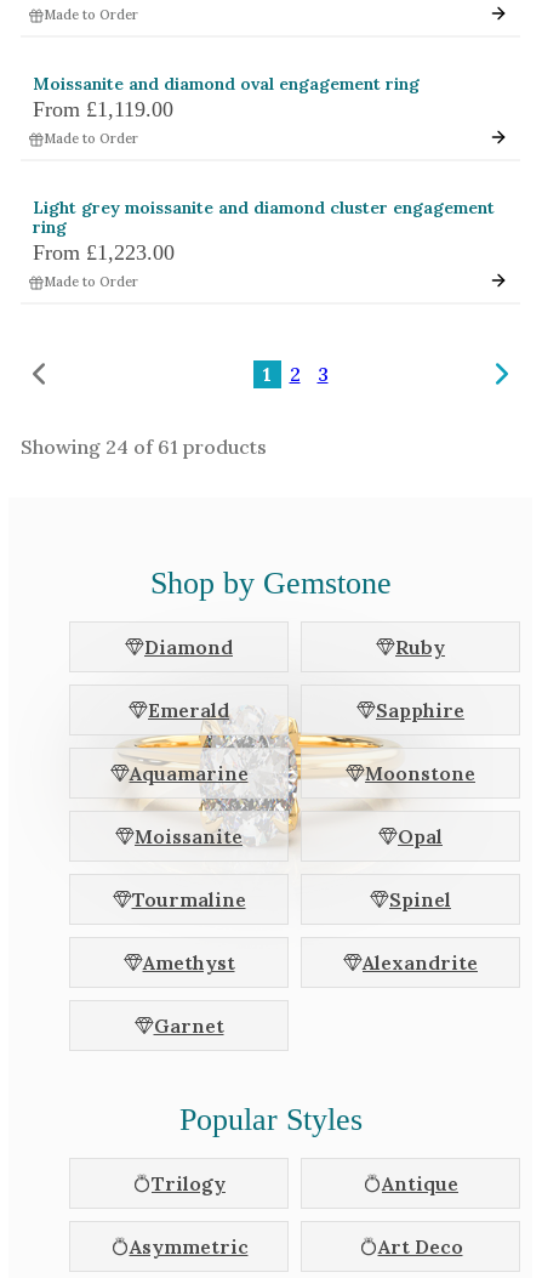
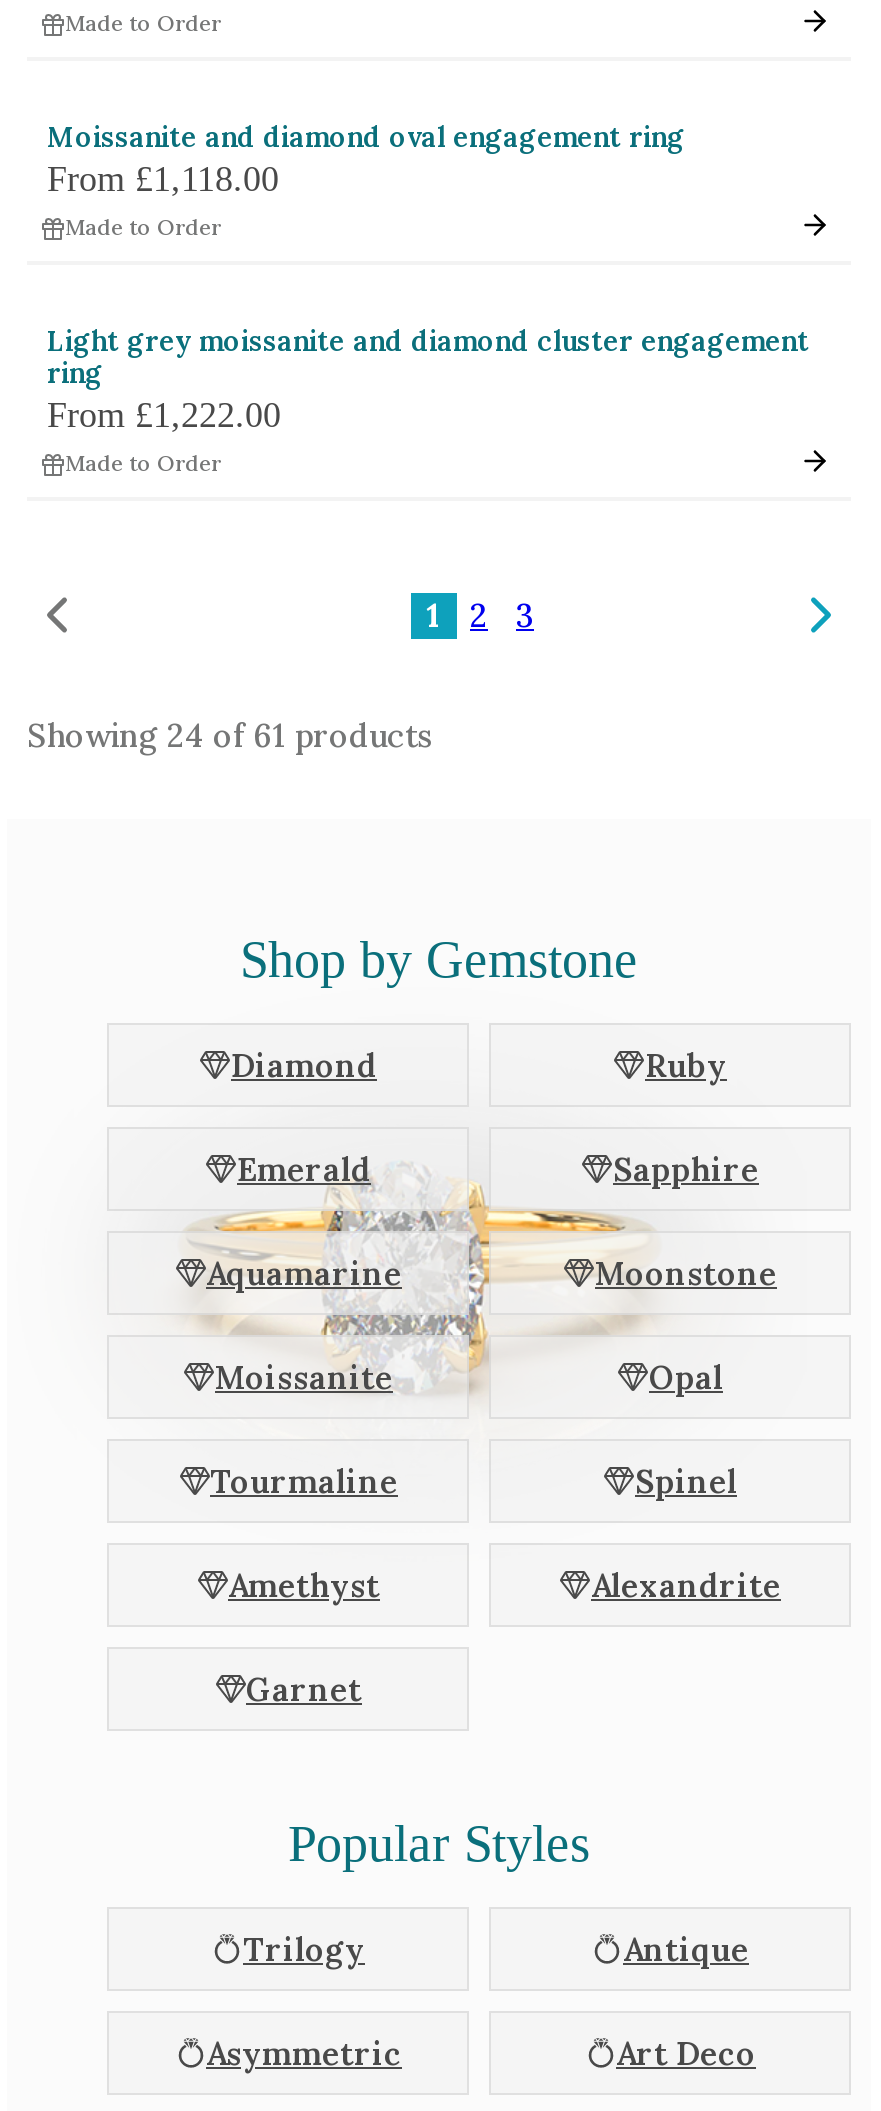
- From £1,119.00
+ From £1,118.00

- From £1,223.00
+ From £1,222.00
